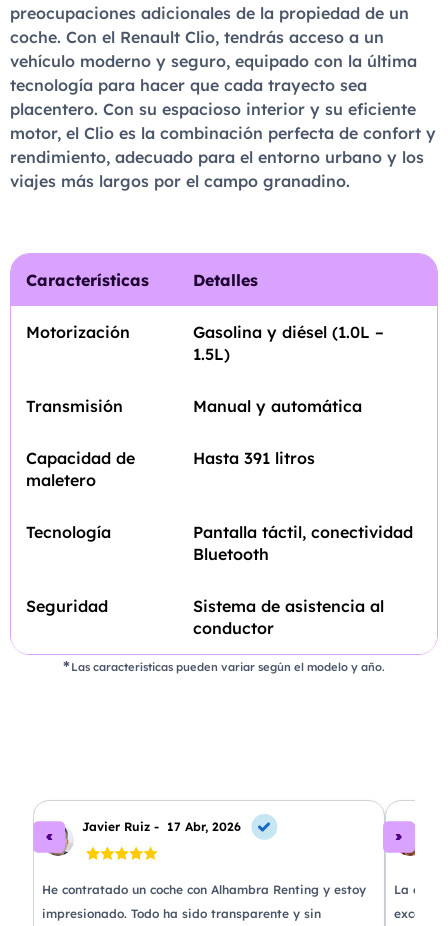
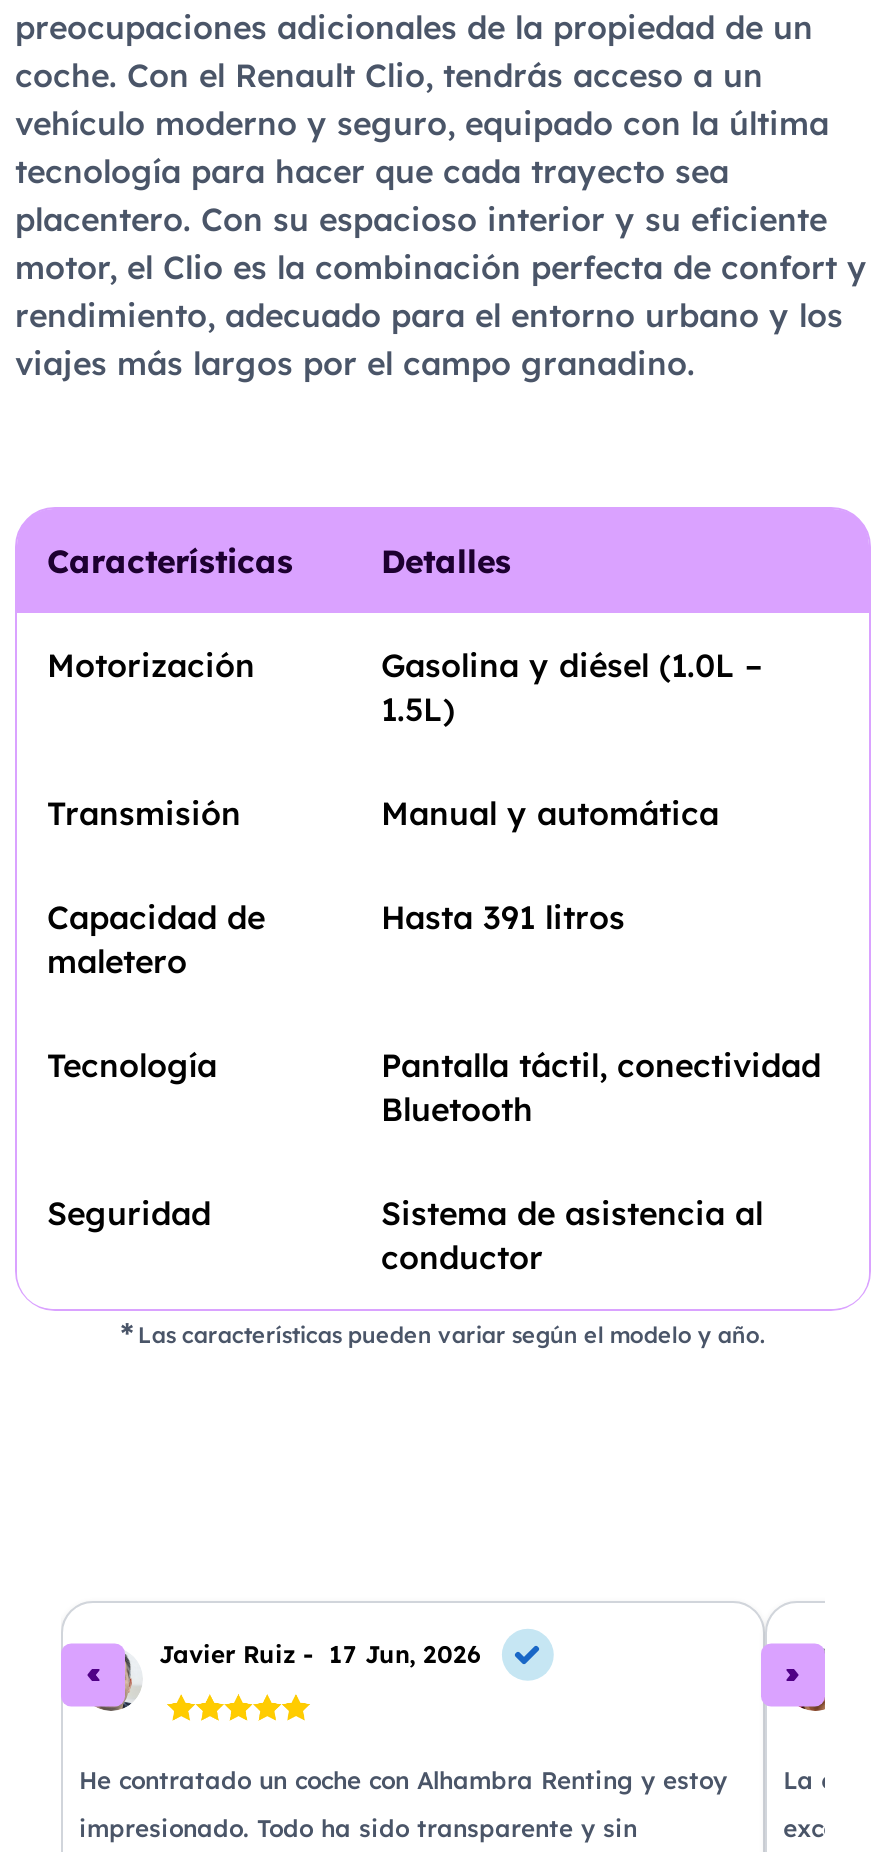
- Javier Ruiz - 17 Abr, 2026
+ Javier Ruiz - 17 Jun, 2026
